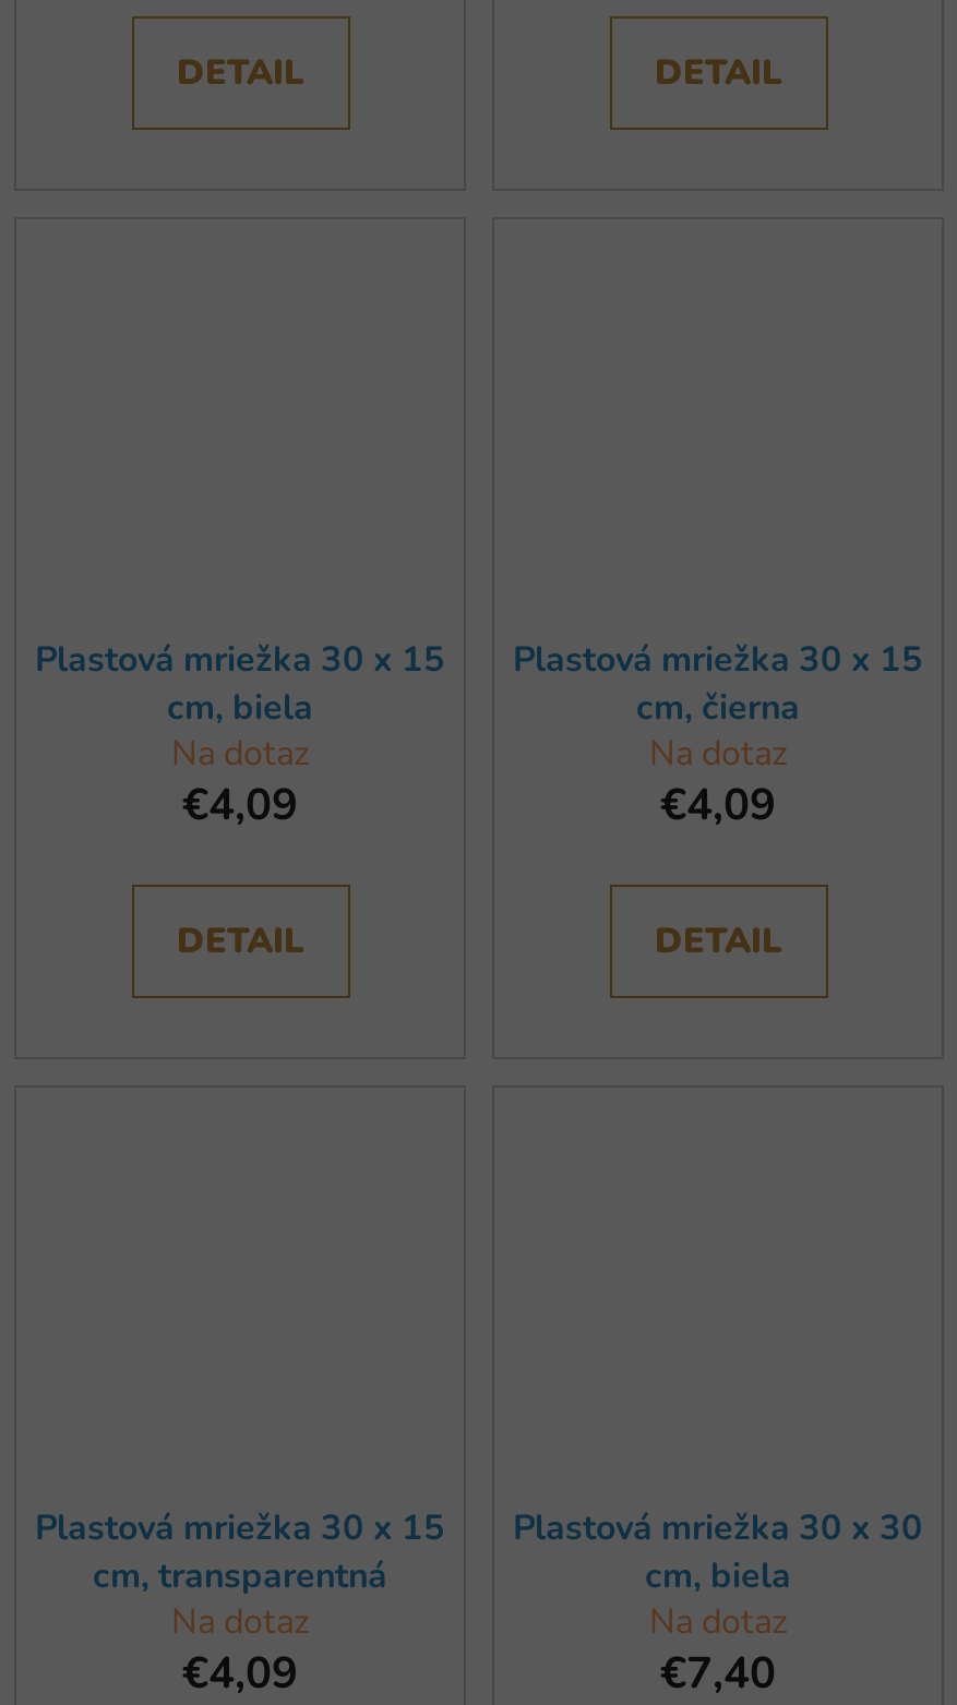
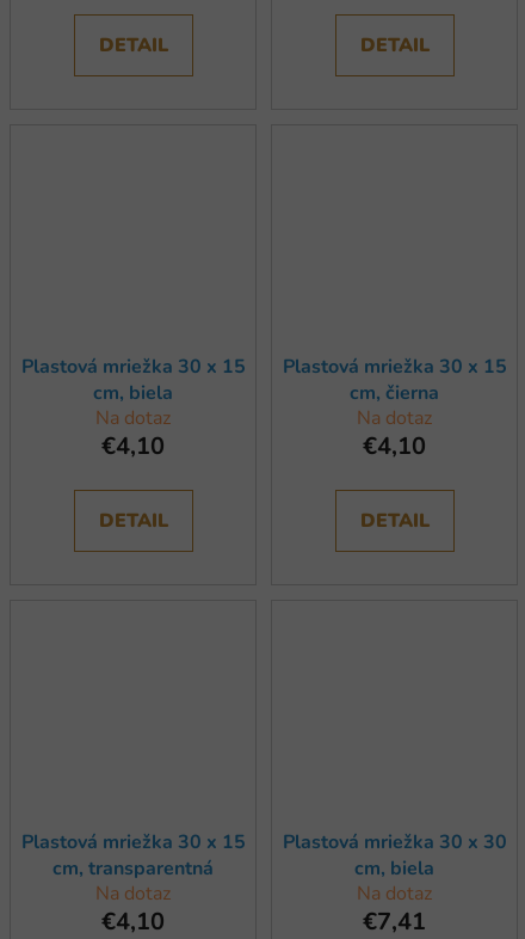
- €4,09
+ €4,10

- €4,09
+ €4,10

- €4,09
+ €4,10

- €7,40
+ €7,41
